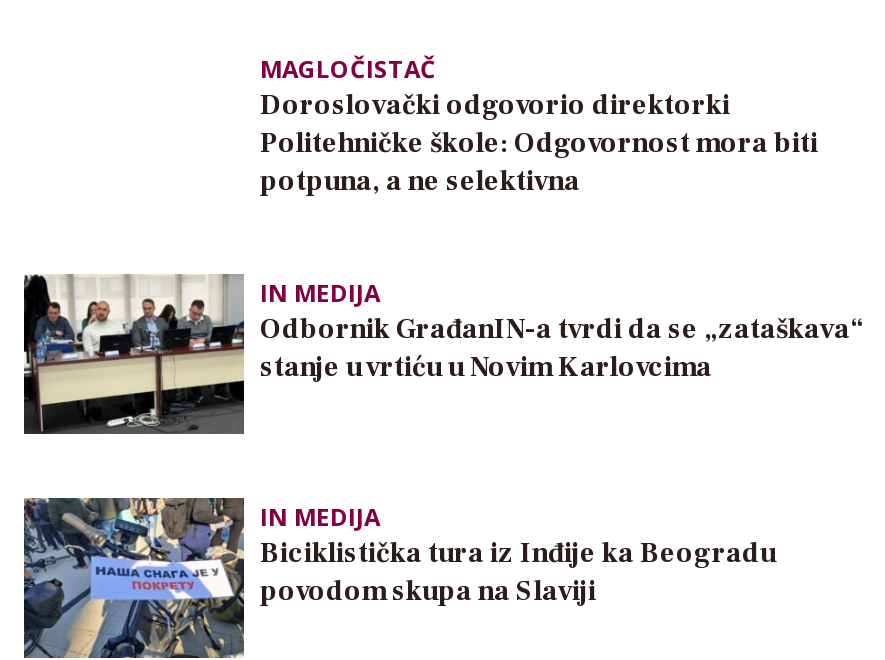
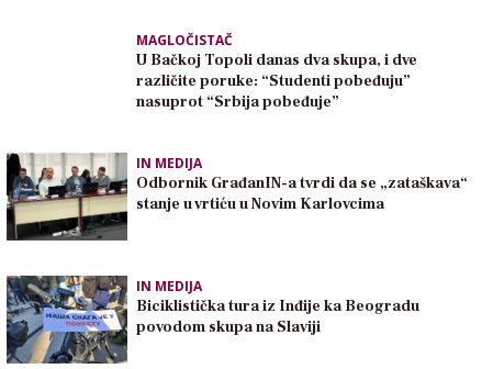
- Doroslovački odgovorio direktorki
- Politehničke škole: Odgovornost mora biti
- potpuna, a ne selektivna
+ U Bačkoj Topoli danas dva skupa, i dve
+ različite poruke: “Studenti pobeđuju”
+ nasuprot “Srbija pobeđuje”
